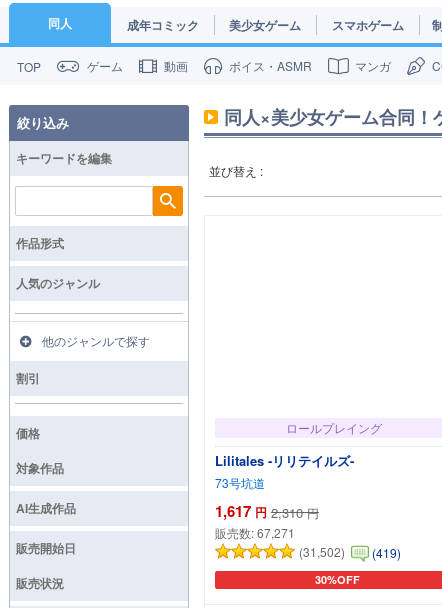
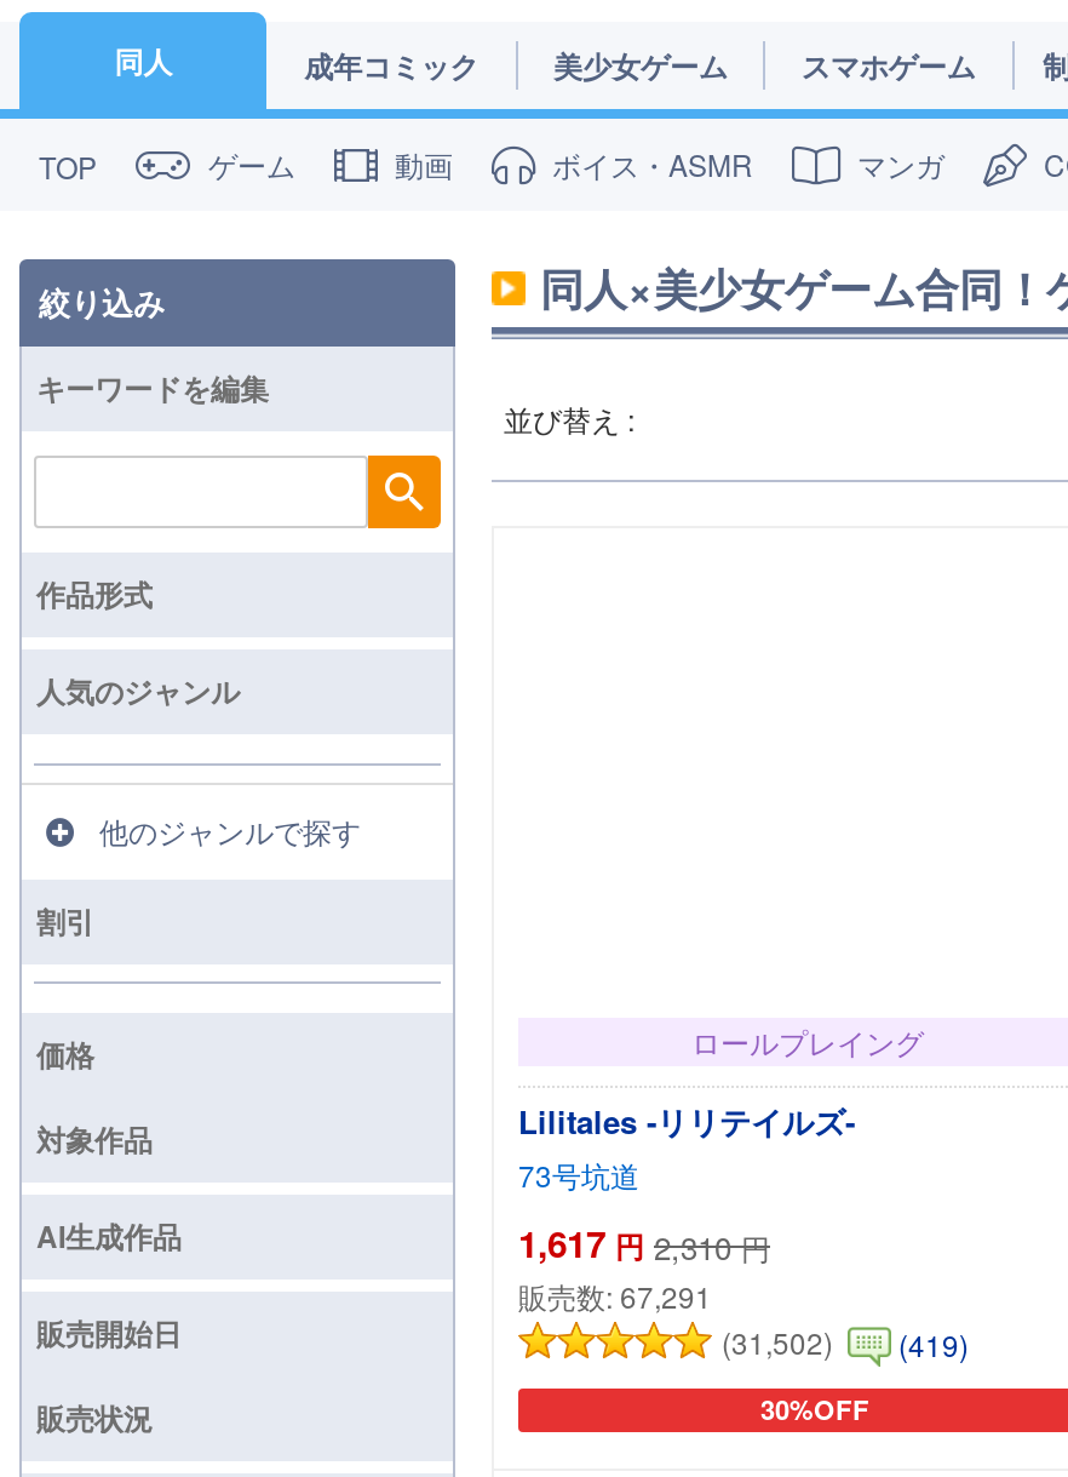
- 販売数: 67,271
+ 販売数: 67,291
